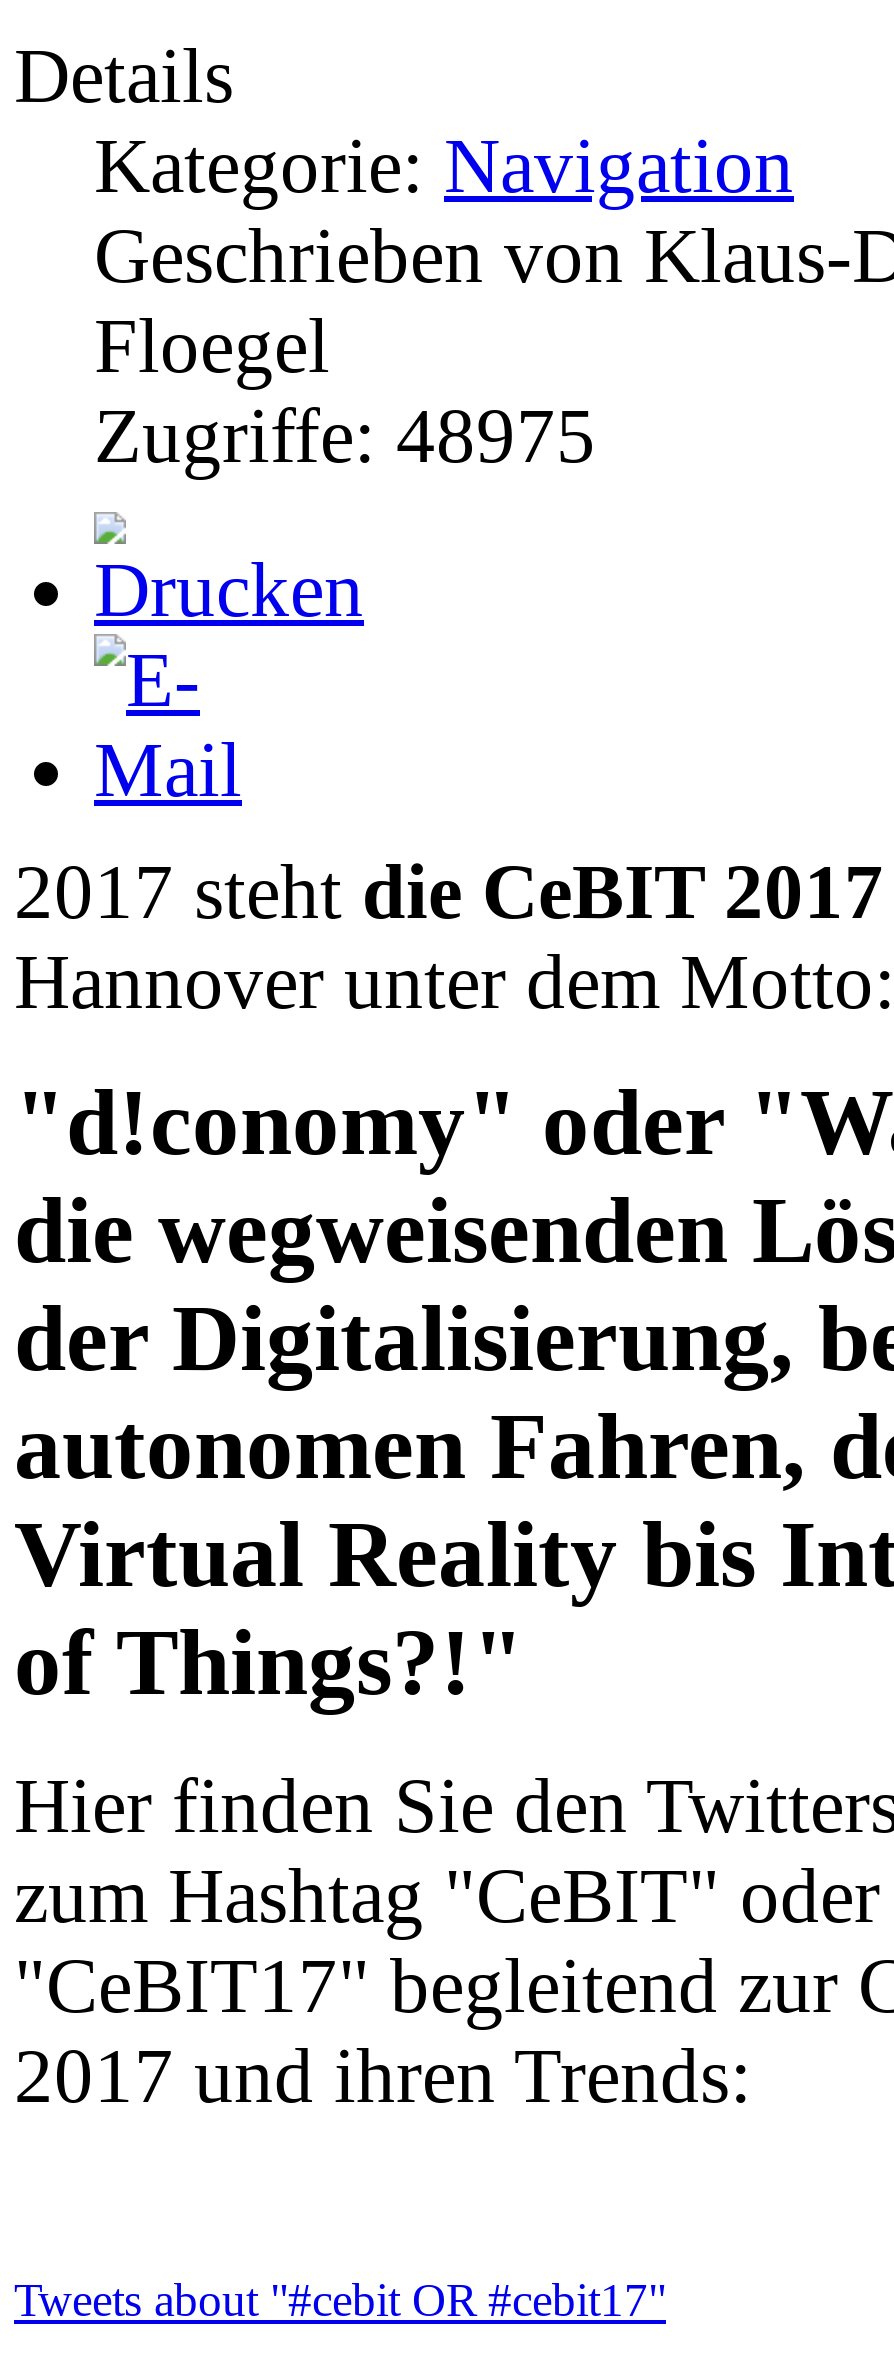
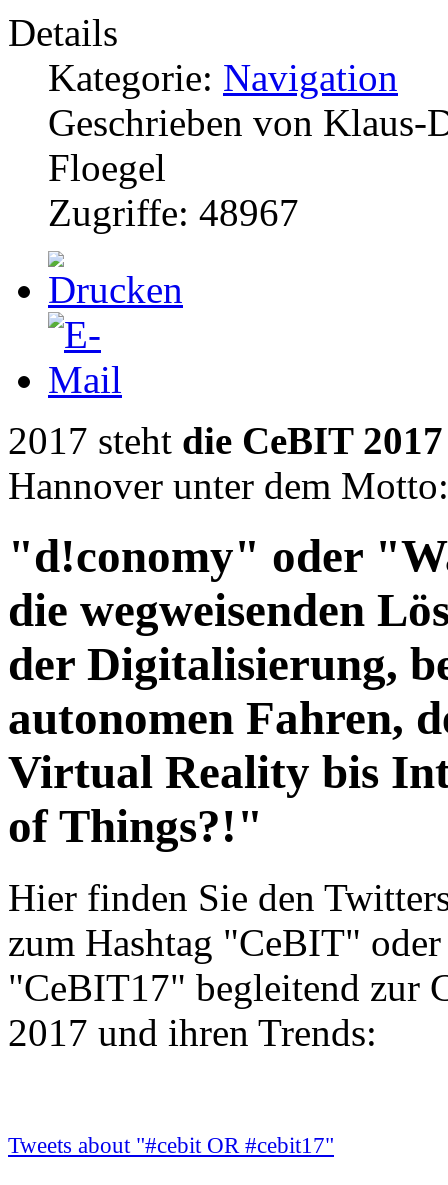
- Zugriffe: 48975
+ Zugriffe: 48967
